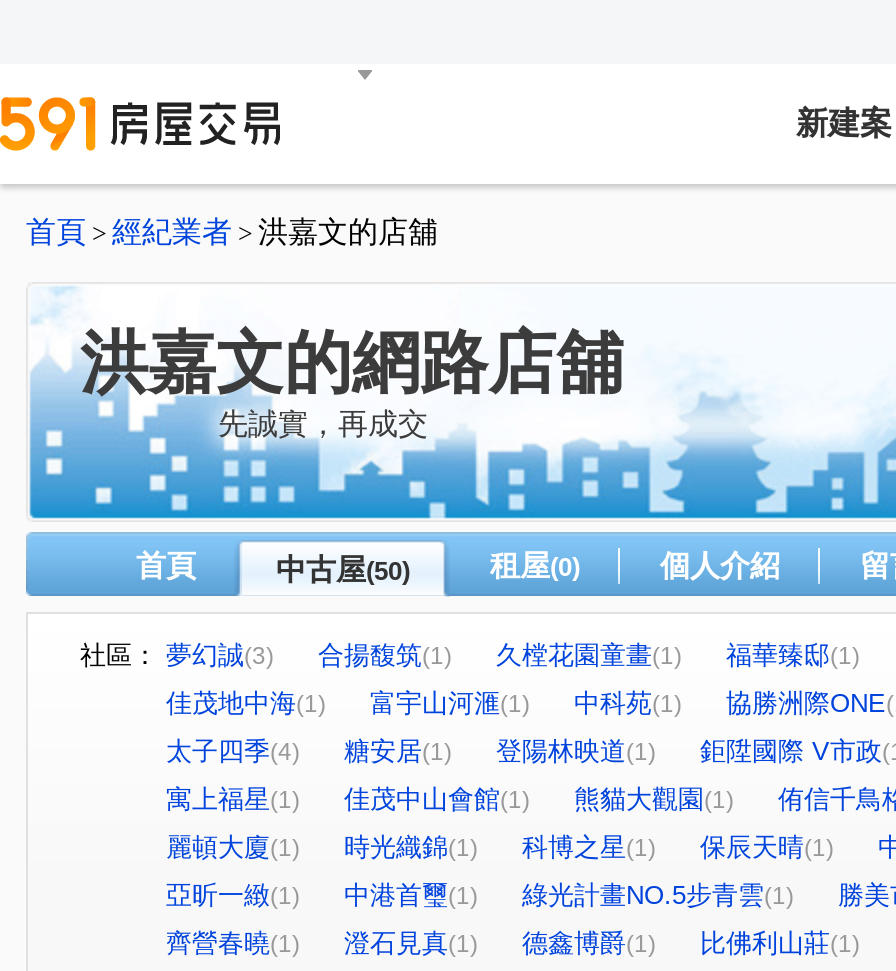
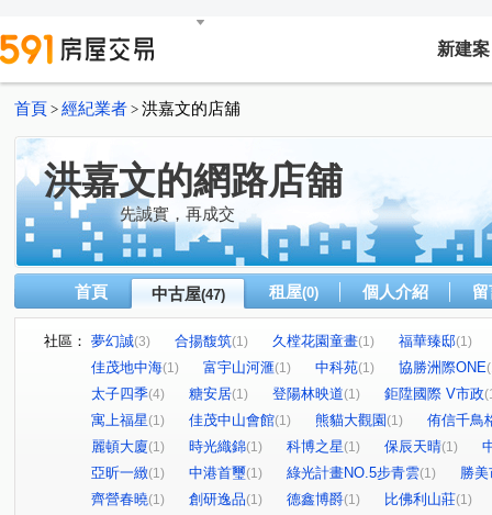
- 中古屋(50)
+ 中古屋(47)

- 齊營春曉(1) 澄石見真(1) 德鑫博爵(1) 比佛利山莊(1)
+ 齊營春曉(1) 創研逸品(1) 德鑫博爵(1) 比佛利山莊(1)
